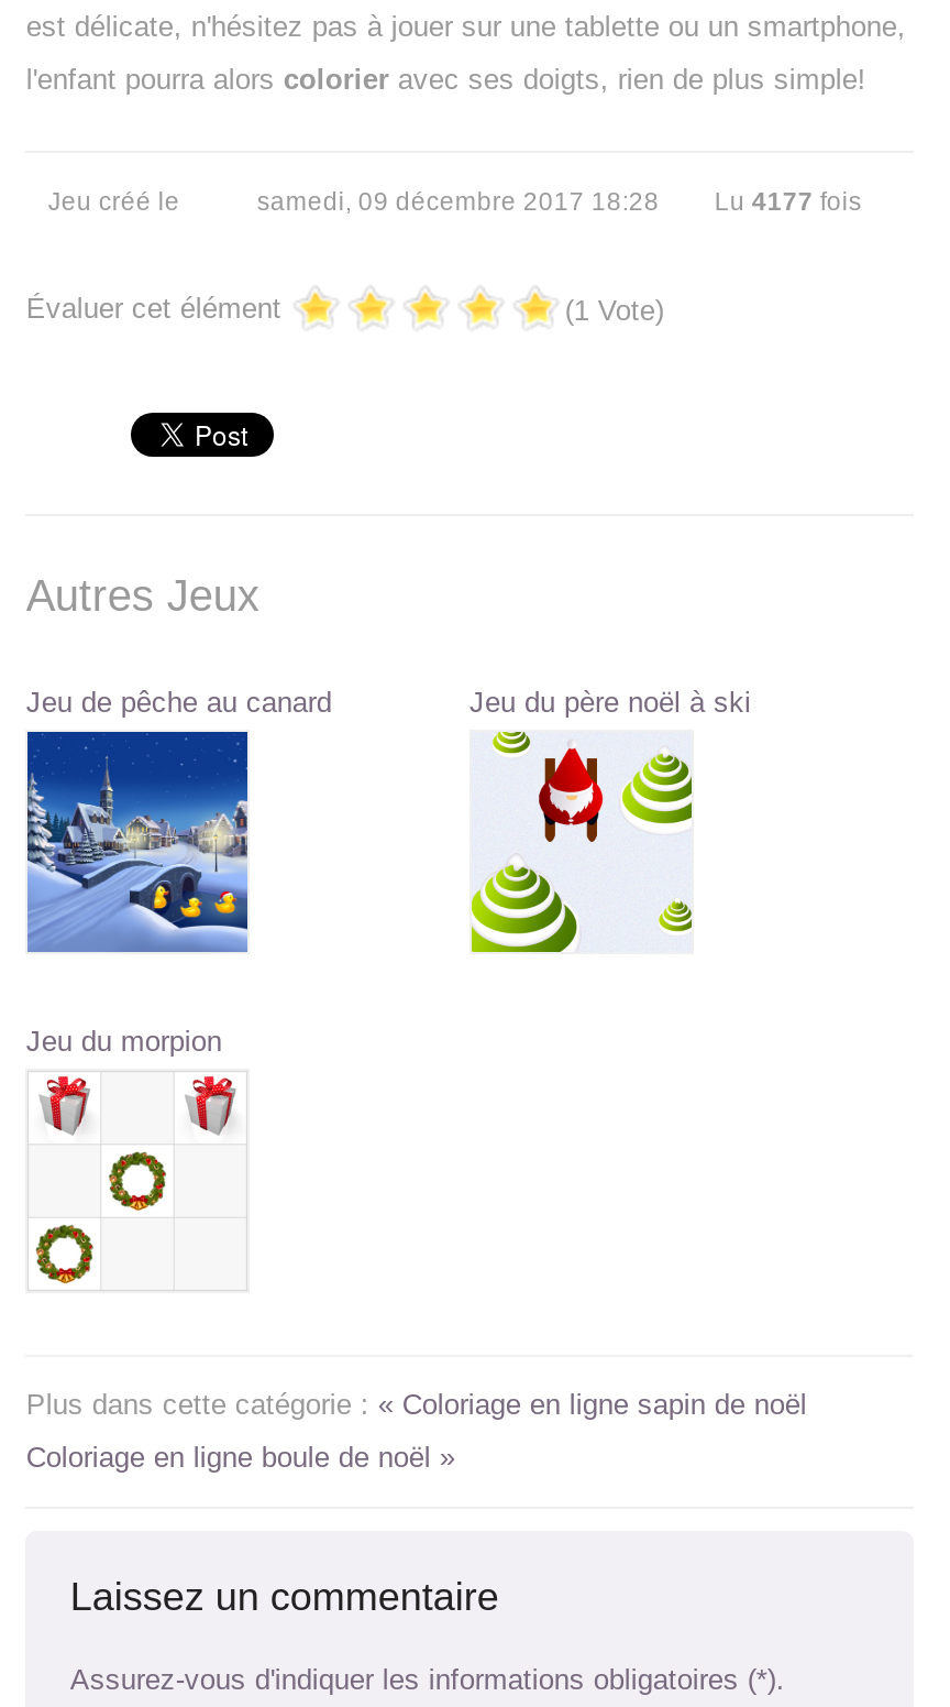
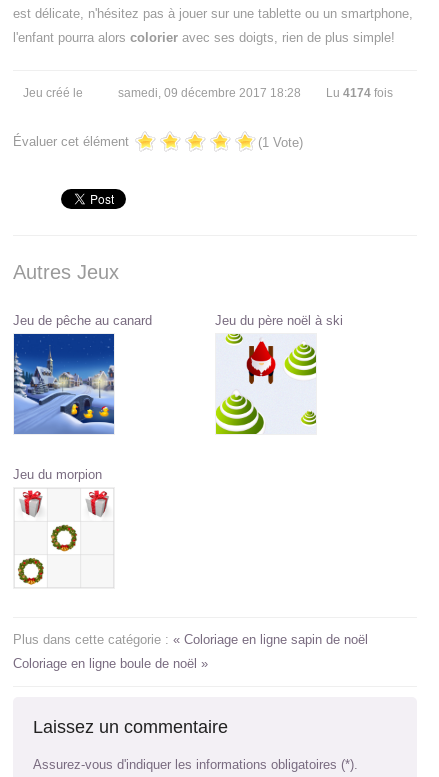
- samedi, 09 décembre 2017 18:28 Lu 4177 fois
+ samedi, 09 décembre 2017 18:28 Lu 4174 fois
